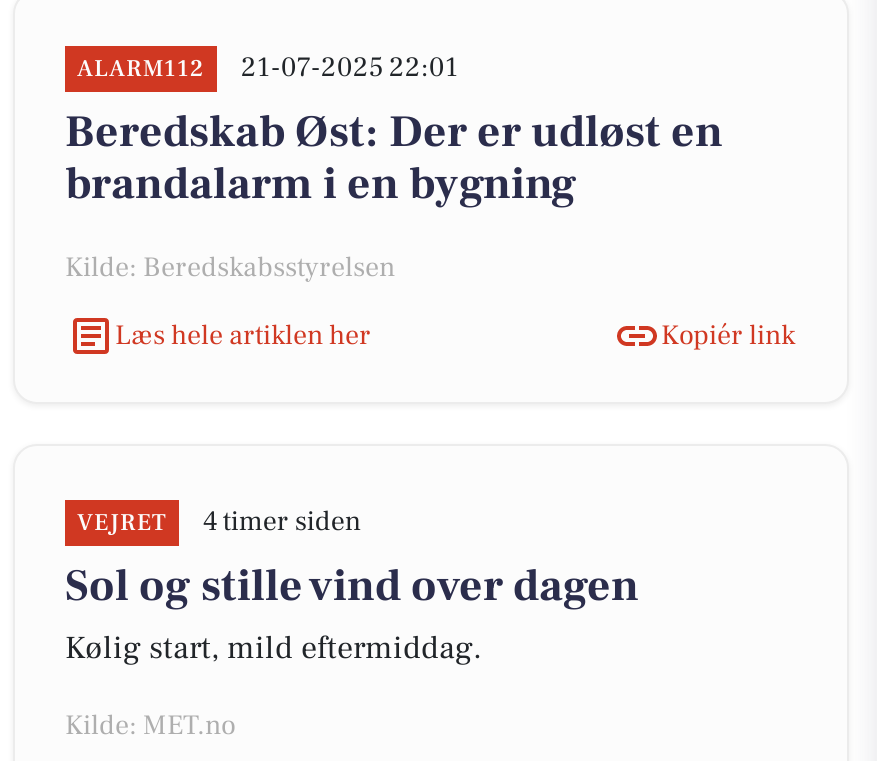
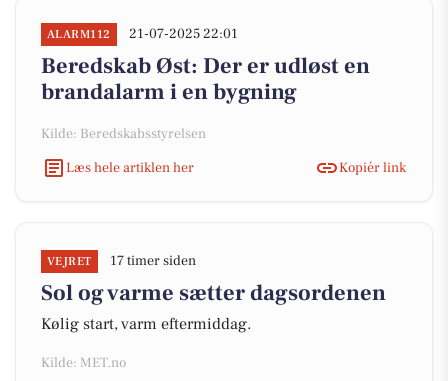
- 4 timer siden
- Sol og stille vind over dagen
- Kølig start, mild eftermiddag.
+ 17 timer siden
+ Sol og varme sætter dagsordenen
+ Kølig start, varm eftermiddag.
